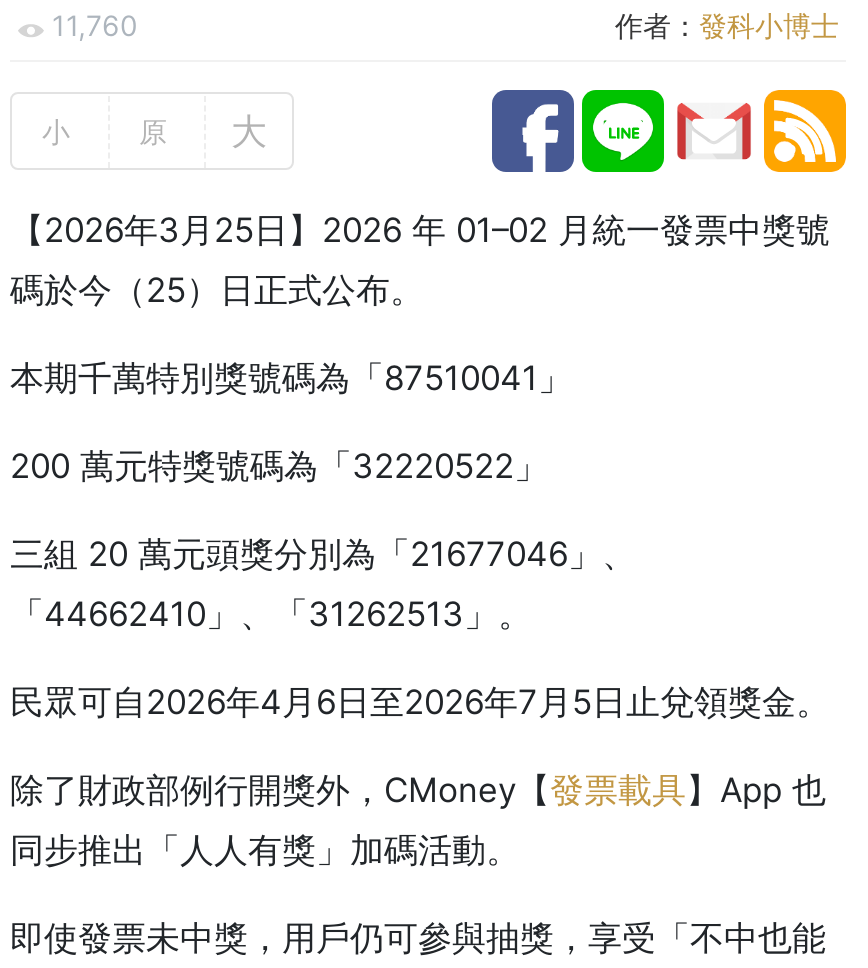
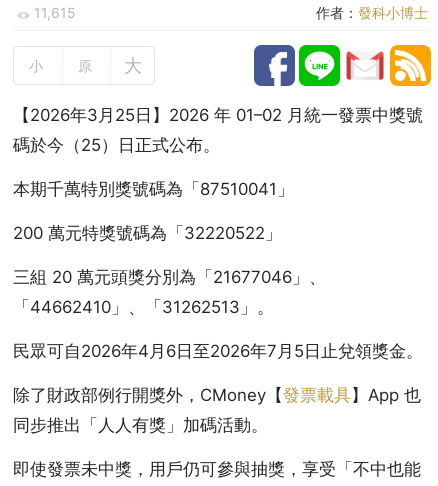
- 11,760
+ 11,615
